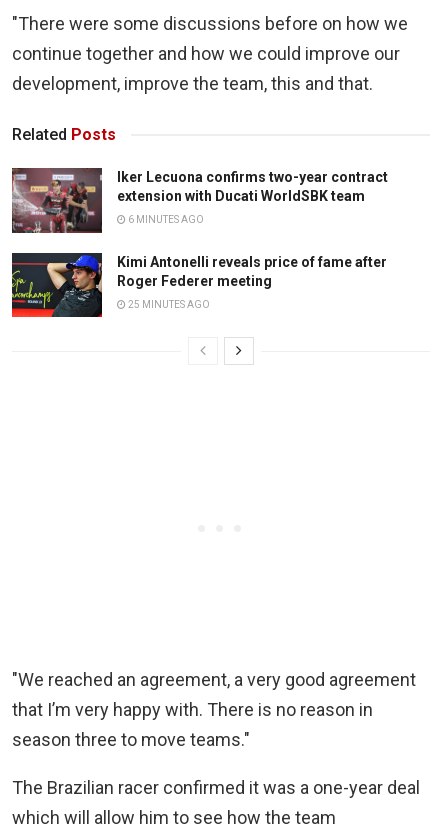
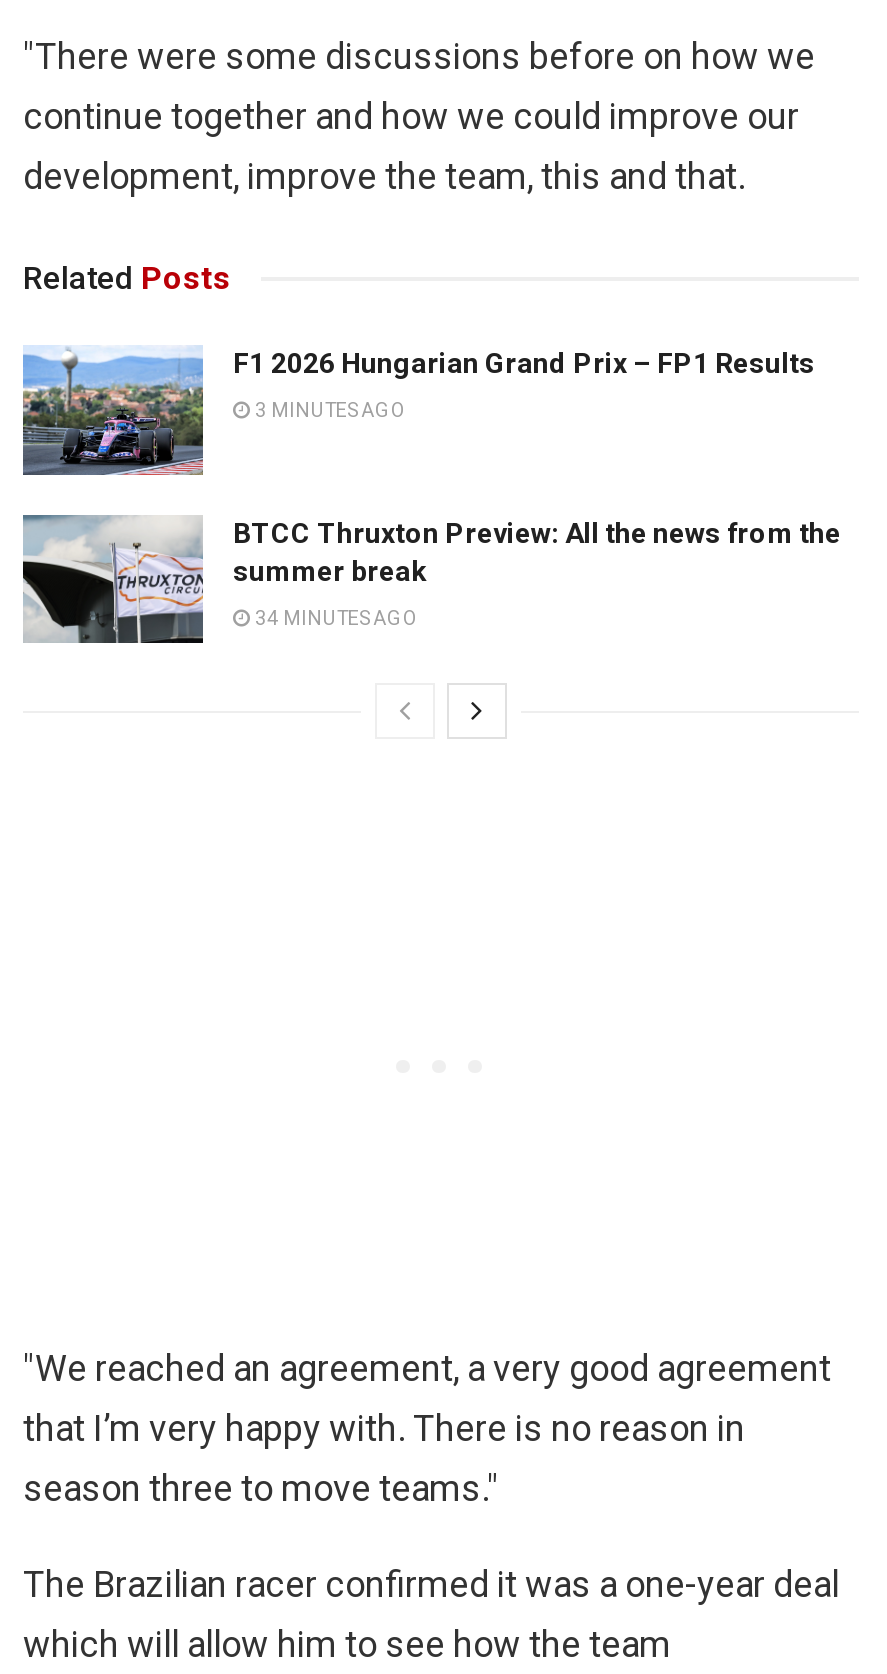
- [image]
- Iker Lecuona confirms two-year contract
- extension with Ducati WorldSBK team
+ [image]
+ F1 2026 Hungarian Grand Prix – FP1 Results

- 6 MINUTES AGO
+ 3 MINUTES AGO

- [image]
- Kimi Antonelli reveals price of fame after
- Roger Federer meeting
+ [image]
+ BTCC Thruxton Preview: All the news from the
+ summer break

- 25 MINUTES AGO
+ 34 MINUTES AGO
